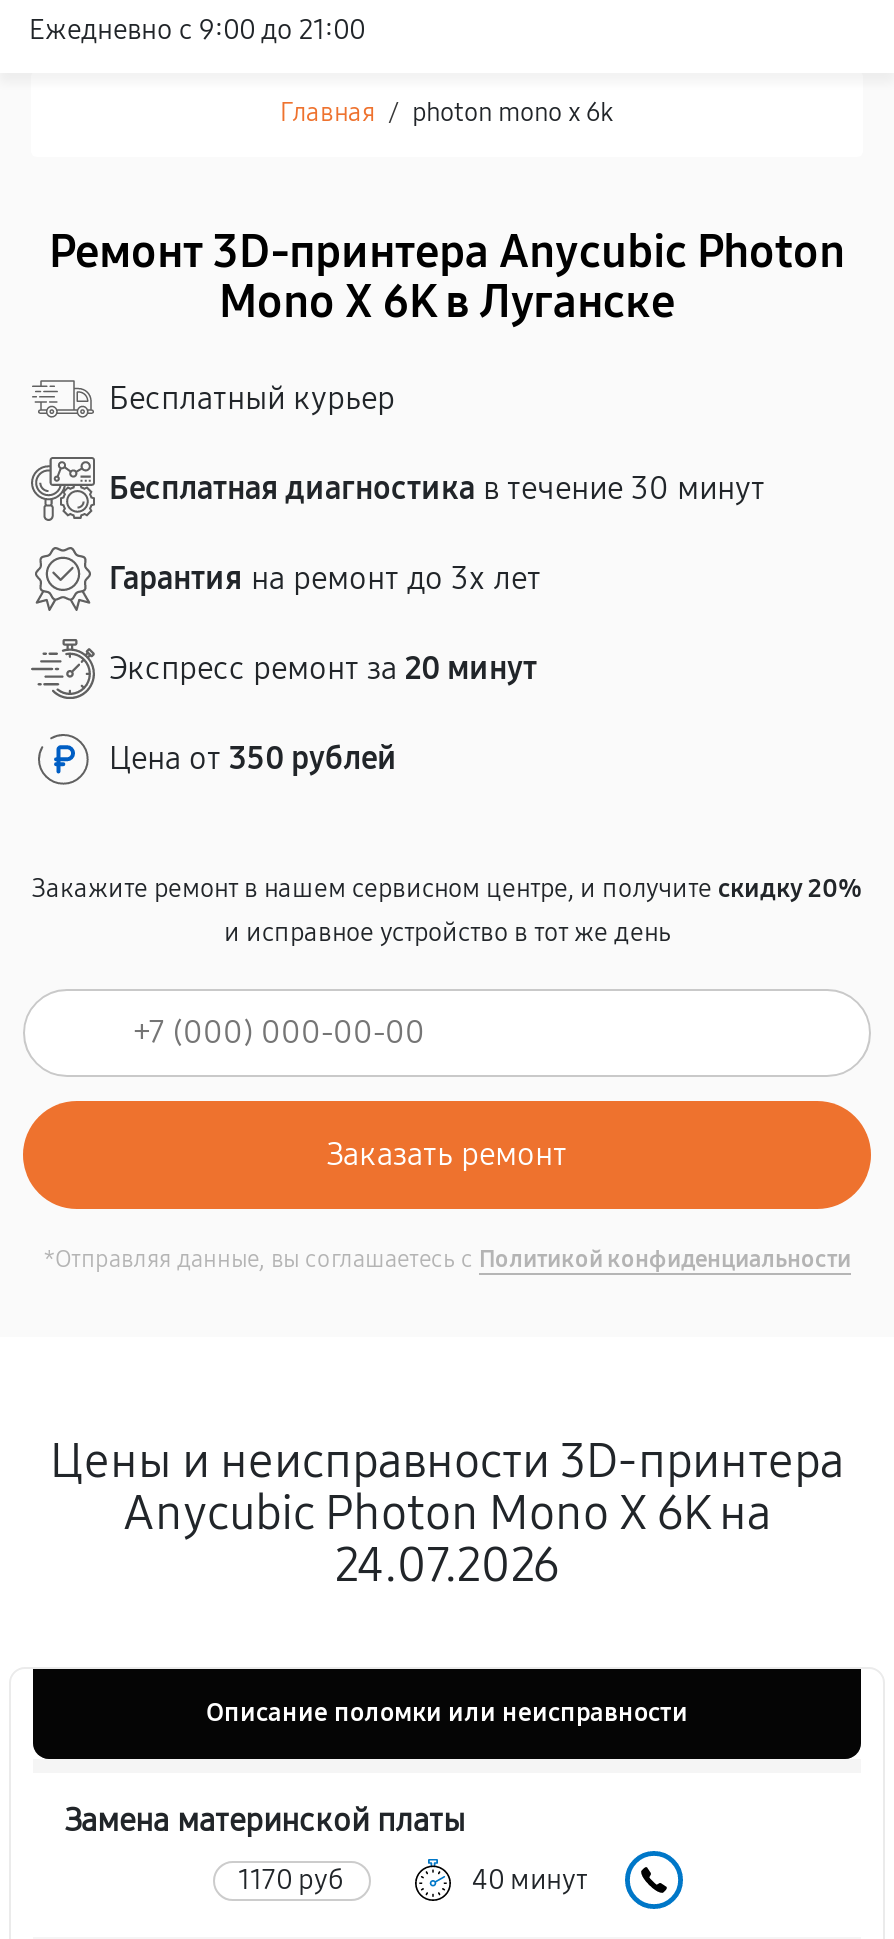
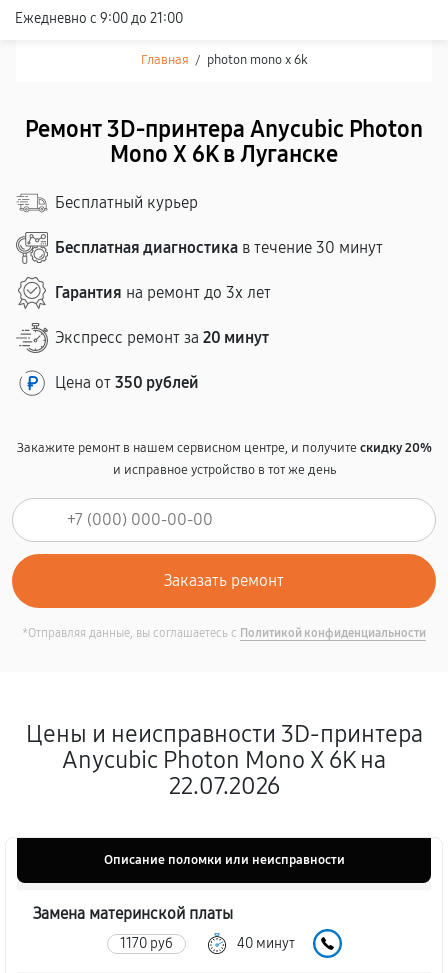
- 24.07.2026
+ 22.07.2026
